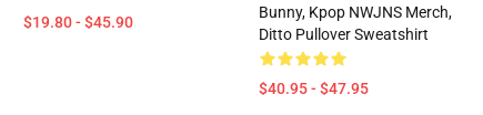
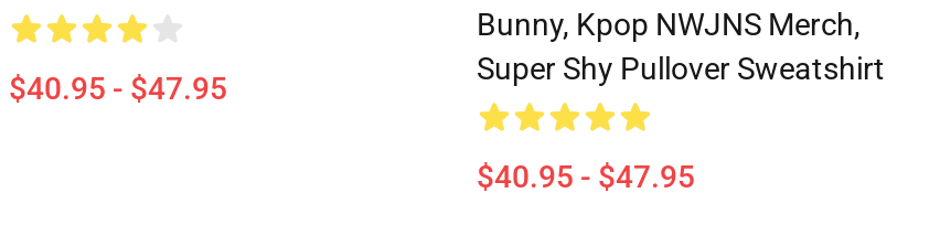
- $19.80 - $45.90
+ $40.95 - $47.95

- Ditto Pullover Sweatshirt
+ Super Shy Pullover Sweatshirt
